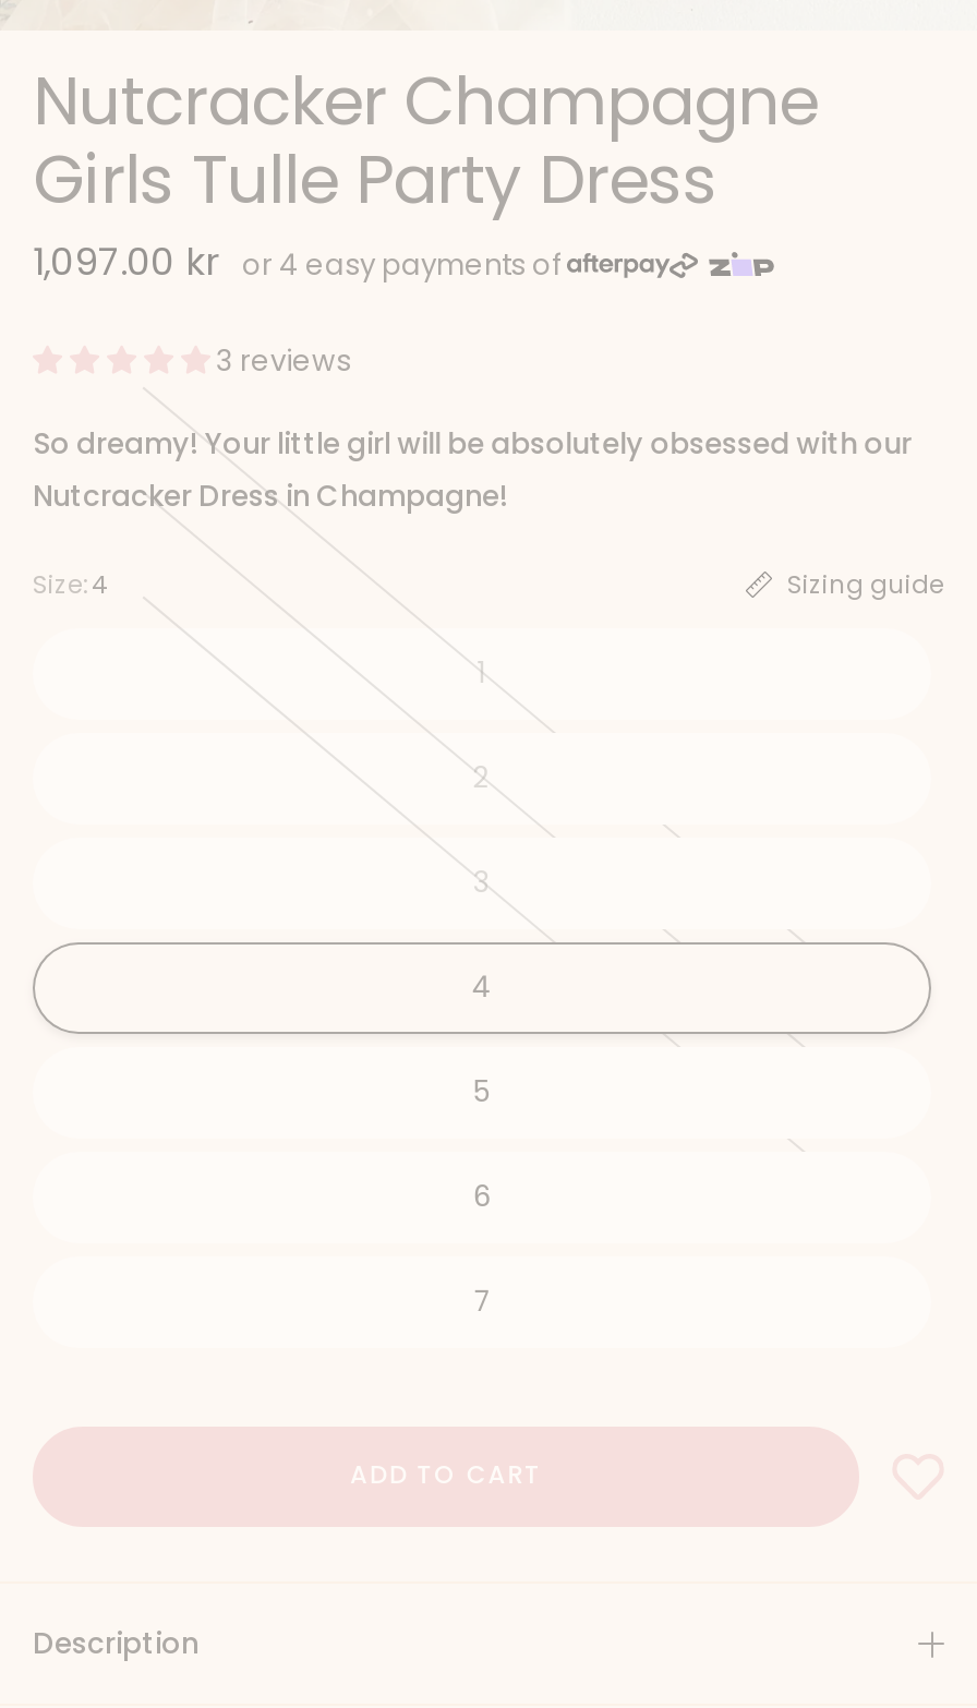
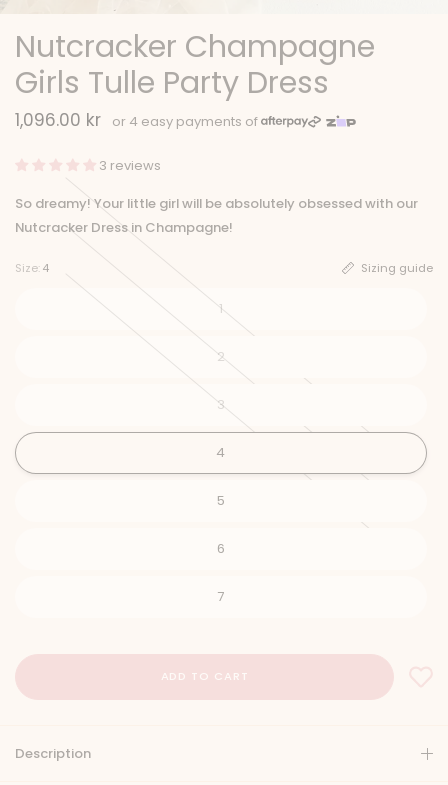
- 1,097.00 kr
+ 1,096.00 kr
